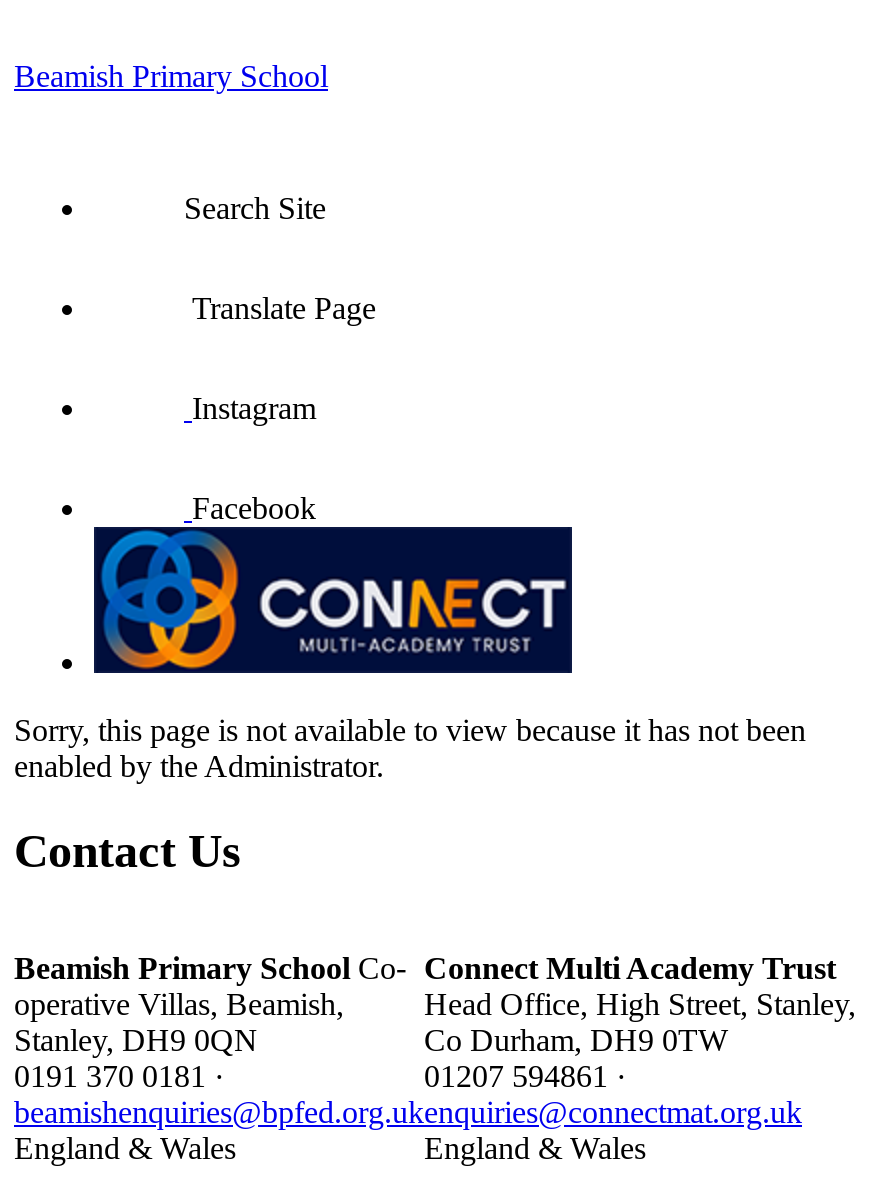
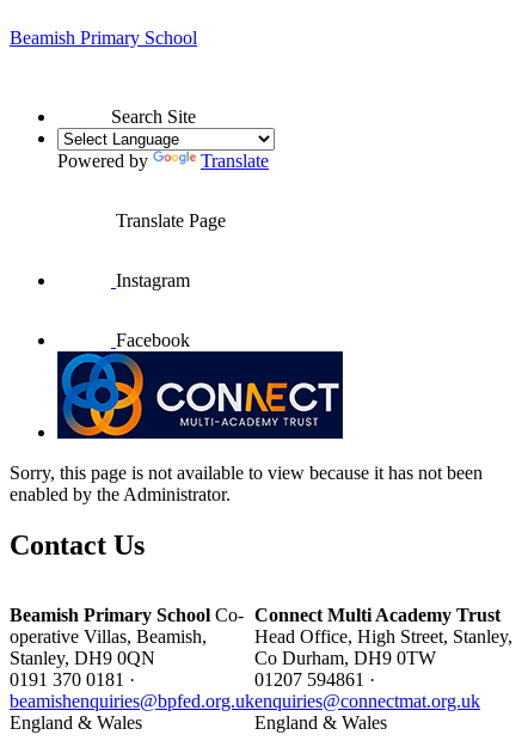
+ Powered by
+ Translate
